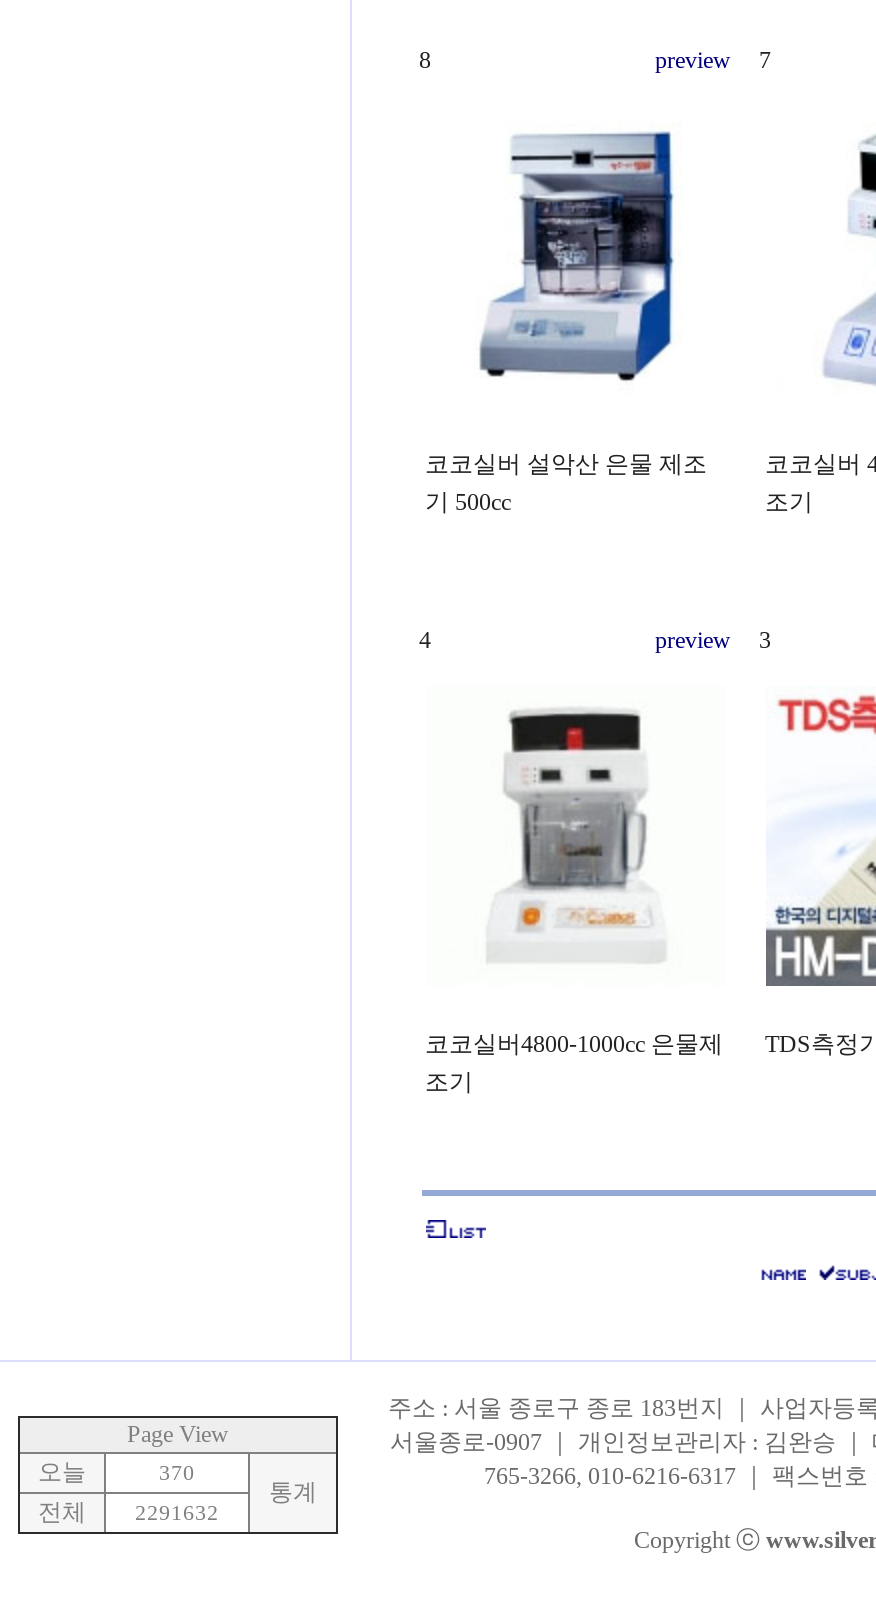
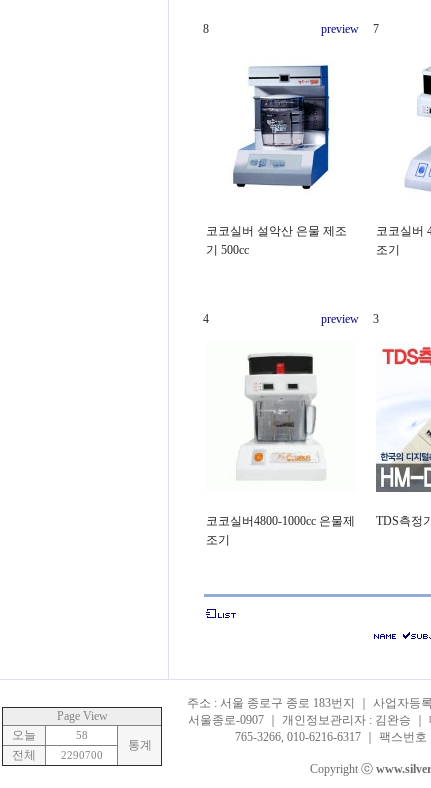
- 370
+ 58

- 2291632
+ 2290700
